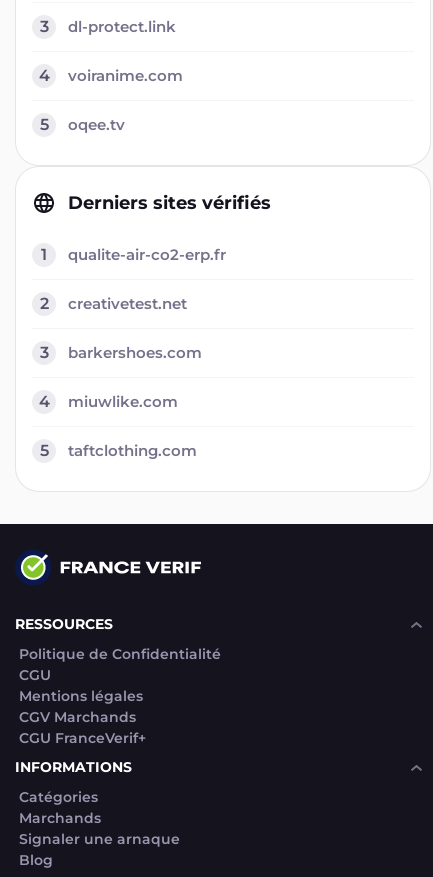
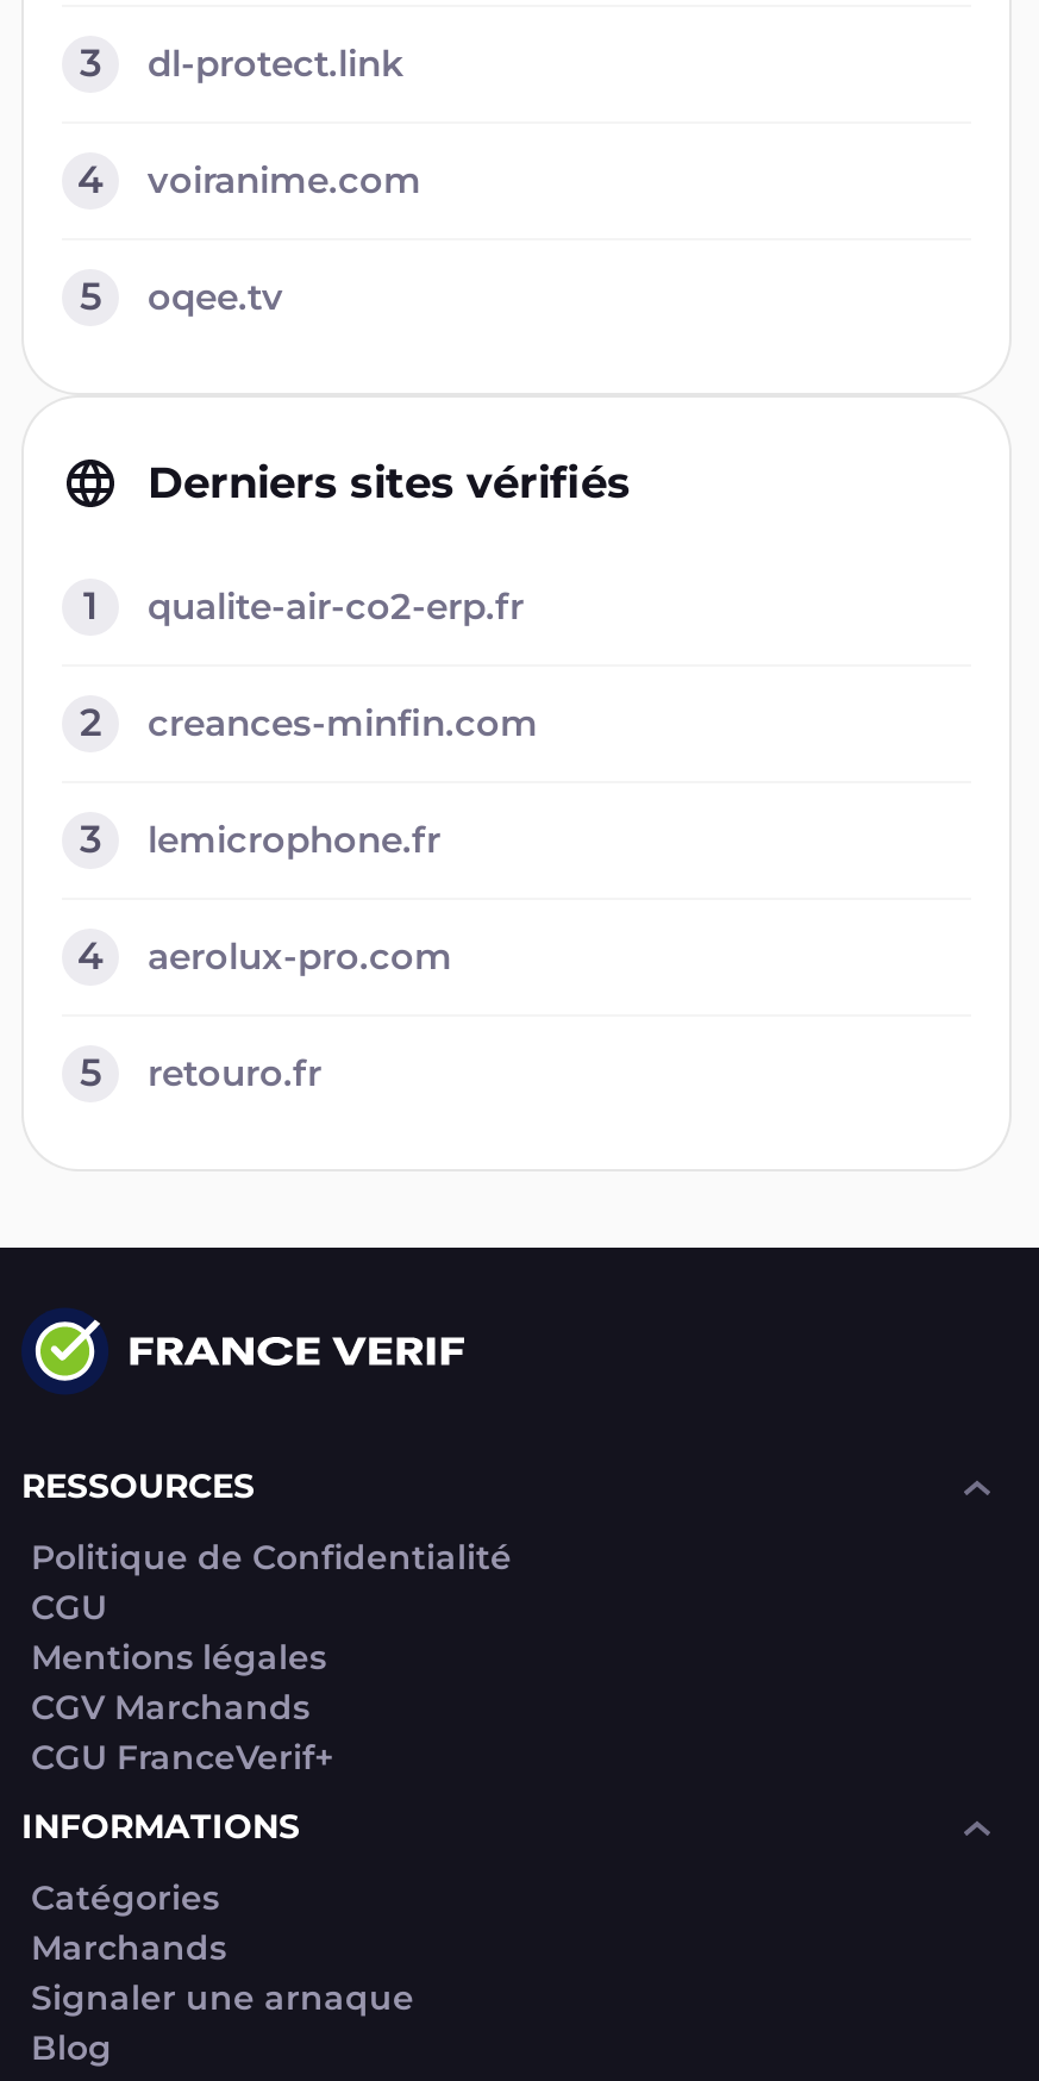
- creativetest.net
+ creances-minfin.com

- barkershoes.com
+ lemicrophone.fr

- miuwlike.com
+ aerolux-pro.com

- taftclothing.com
+ retouro.fr
